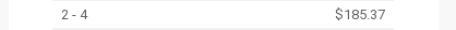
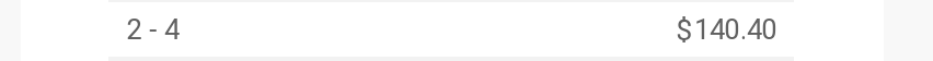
- $185.37
+ $140.40
